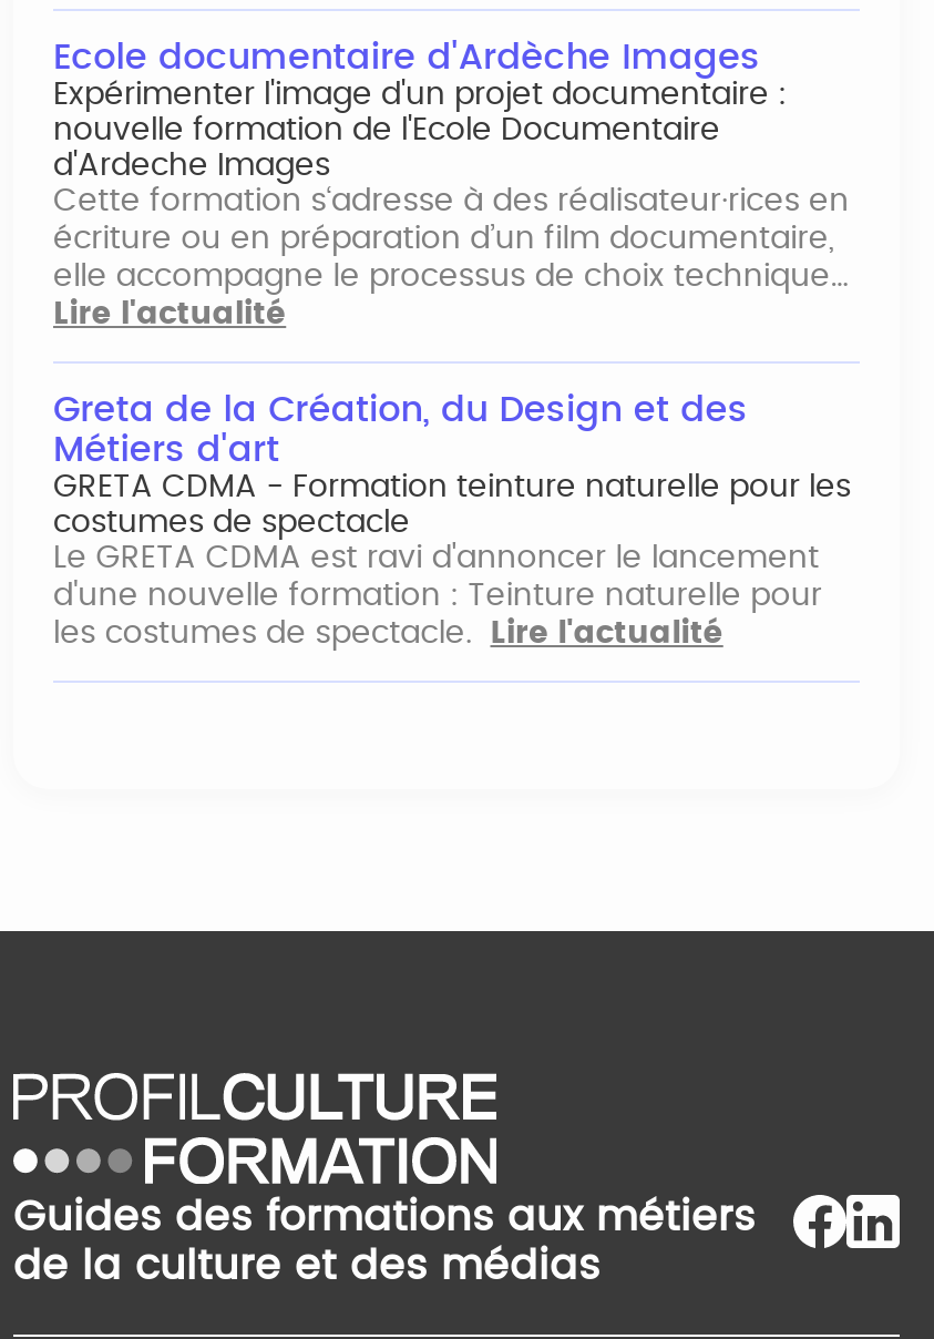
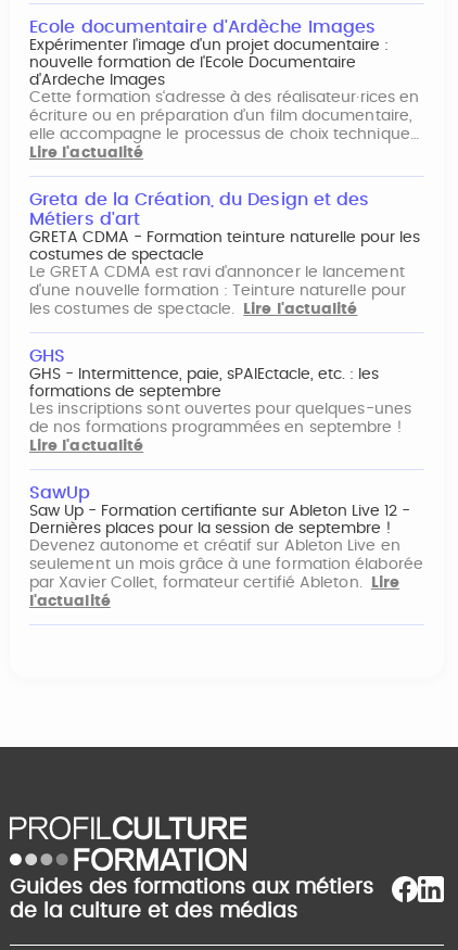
+ GHS
+ GHS - Intermittence, paie, sPAIEctacle, etc. : les
+ formations de septembre
+ Les inscriptions sont ouvertes pour quelques-unes
+ de nos formations programmées en septembre !
+ Lire l'actualité
+ SawUp
+ Saw Up - Formation certifiante sur Ableton Live 12 -
+ Dernières places pour la session de septembre !
+ Devenez autonome et créatif sur Ableton Live en
+ seulement un mois grâce à une formation élaborée
+ par Xavier Collet, formateur certifié Ableton. Lire
+ l'actualité
